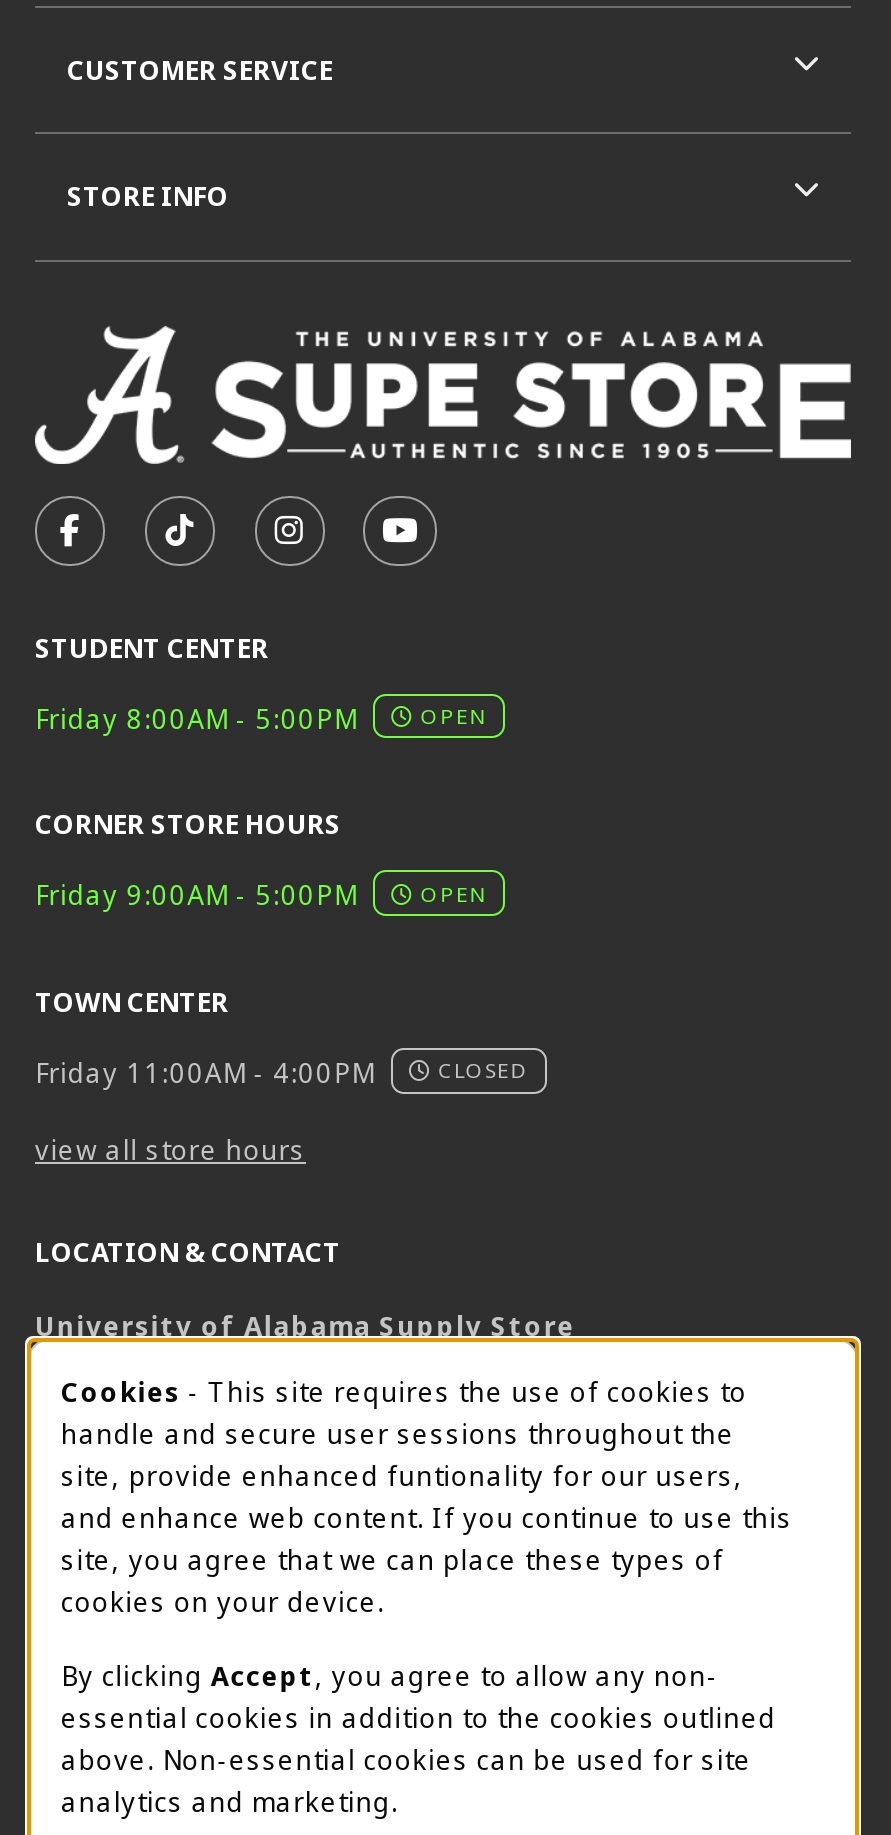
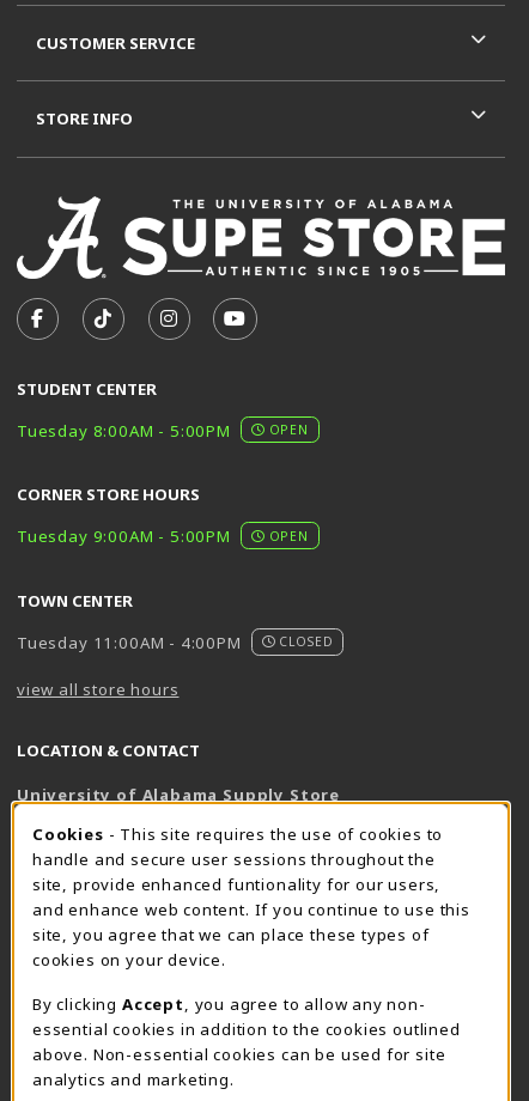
- Friday 8:00AM - 5:00PM OPEN
+ Tuesday 8:00AM - 5:00PM OPEN

- Friday 9:00AM - 5:00PM OPEN
+ Tuesday 9:00AM - 5:00PM OPEN

- Friday 11:00AM - 4:00PM CLOSED
+ Tuesday 11:00AM - 4:00PM CLOSED
